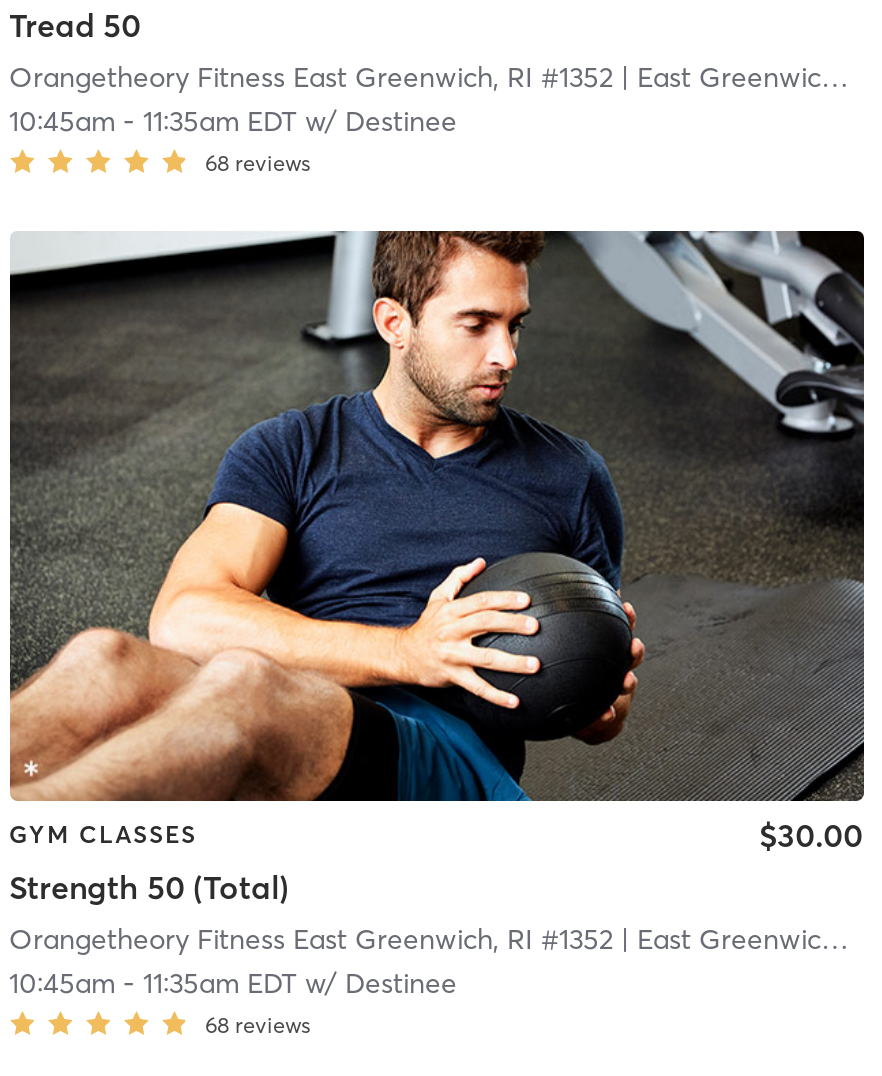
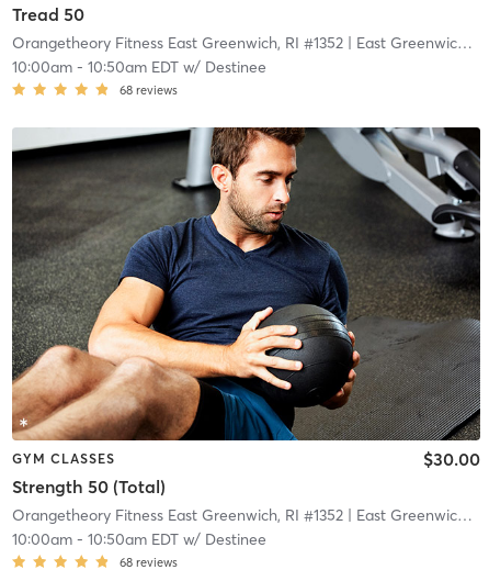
- 10:45am - 11:35am EDT w/ Destinee
+ 10:00am - 10:50am EDT w/ Destinee

- 10:45am - 11:35am EDT w/ Destinee
+ 10:00am - 10:50am EDT w/ Destinee
